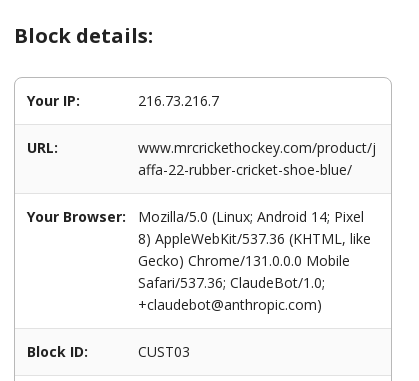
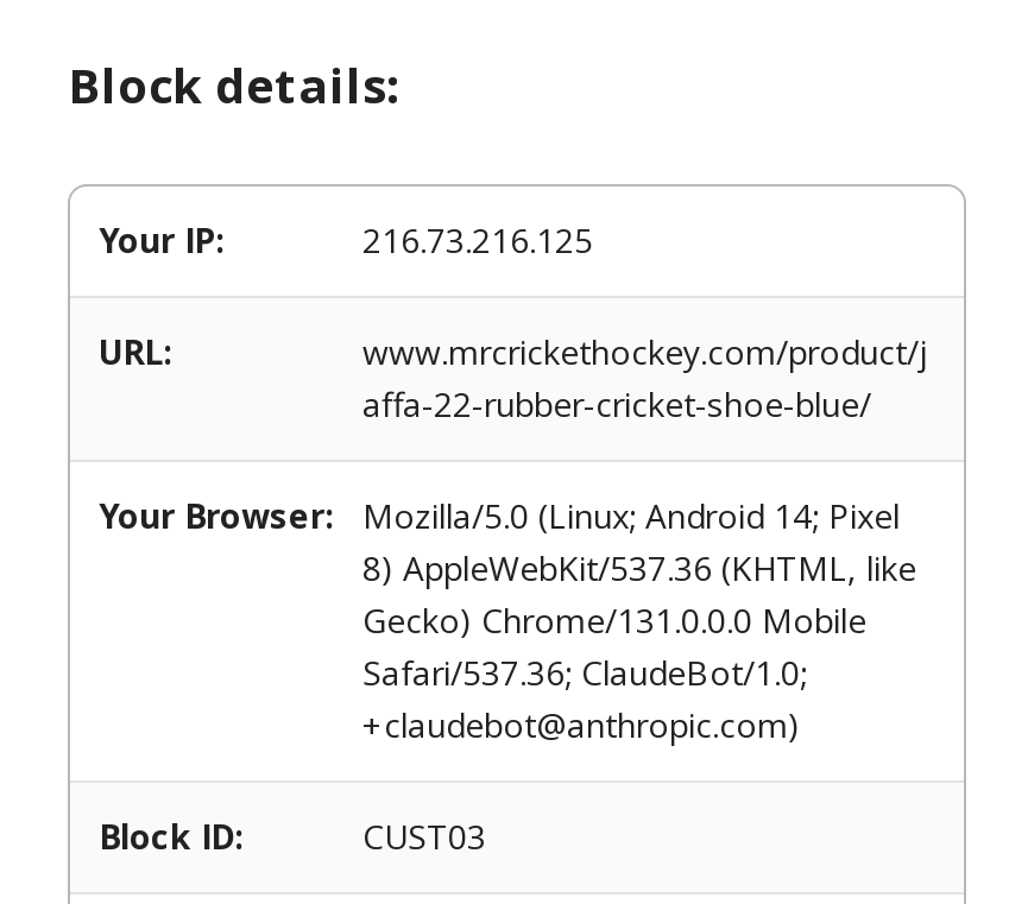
- 216.73.216.7
+ 216.73.216.125
